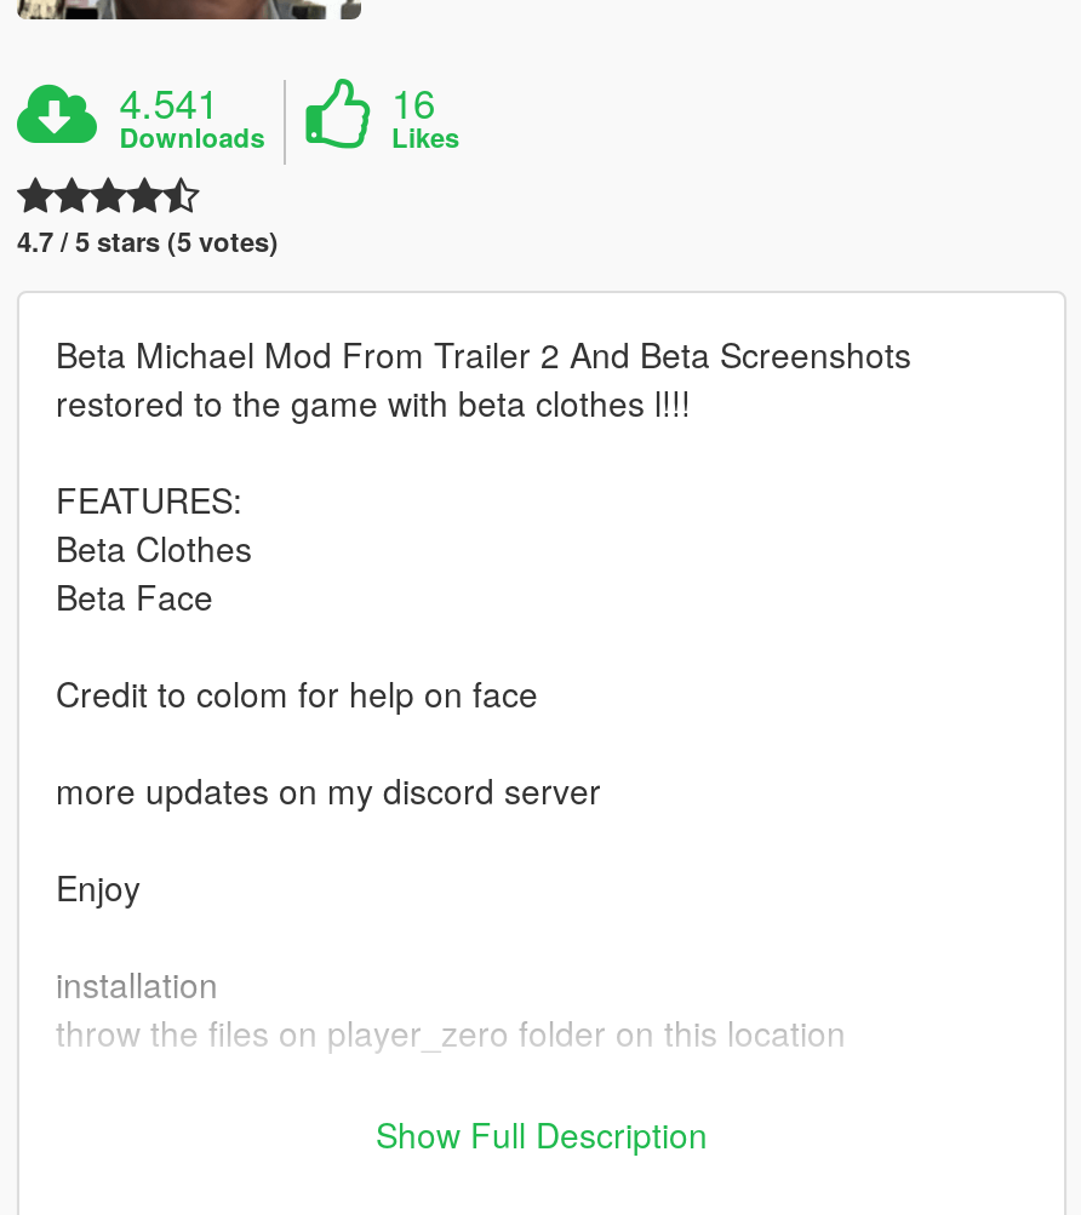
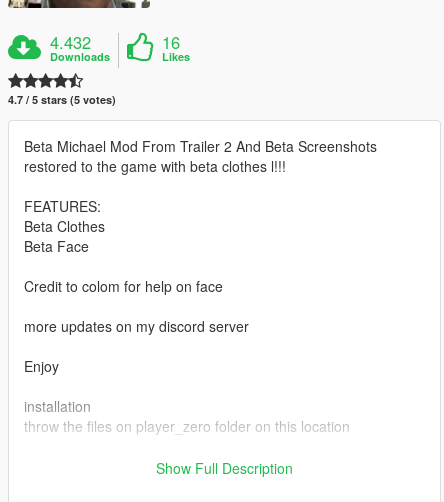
- 4.541
+ 4.432
